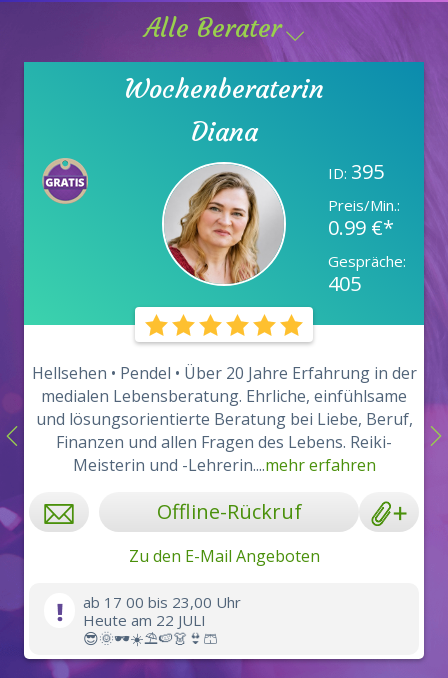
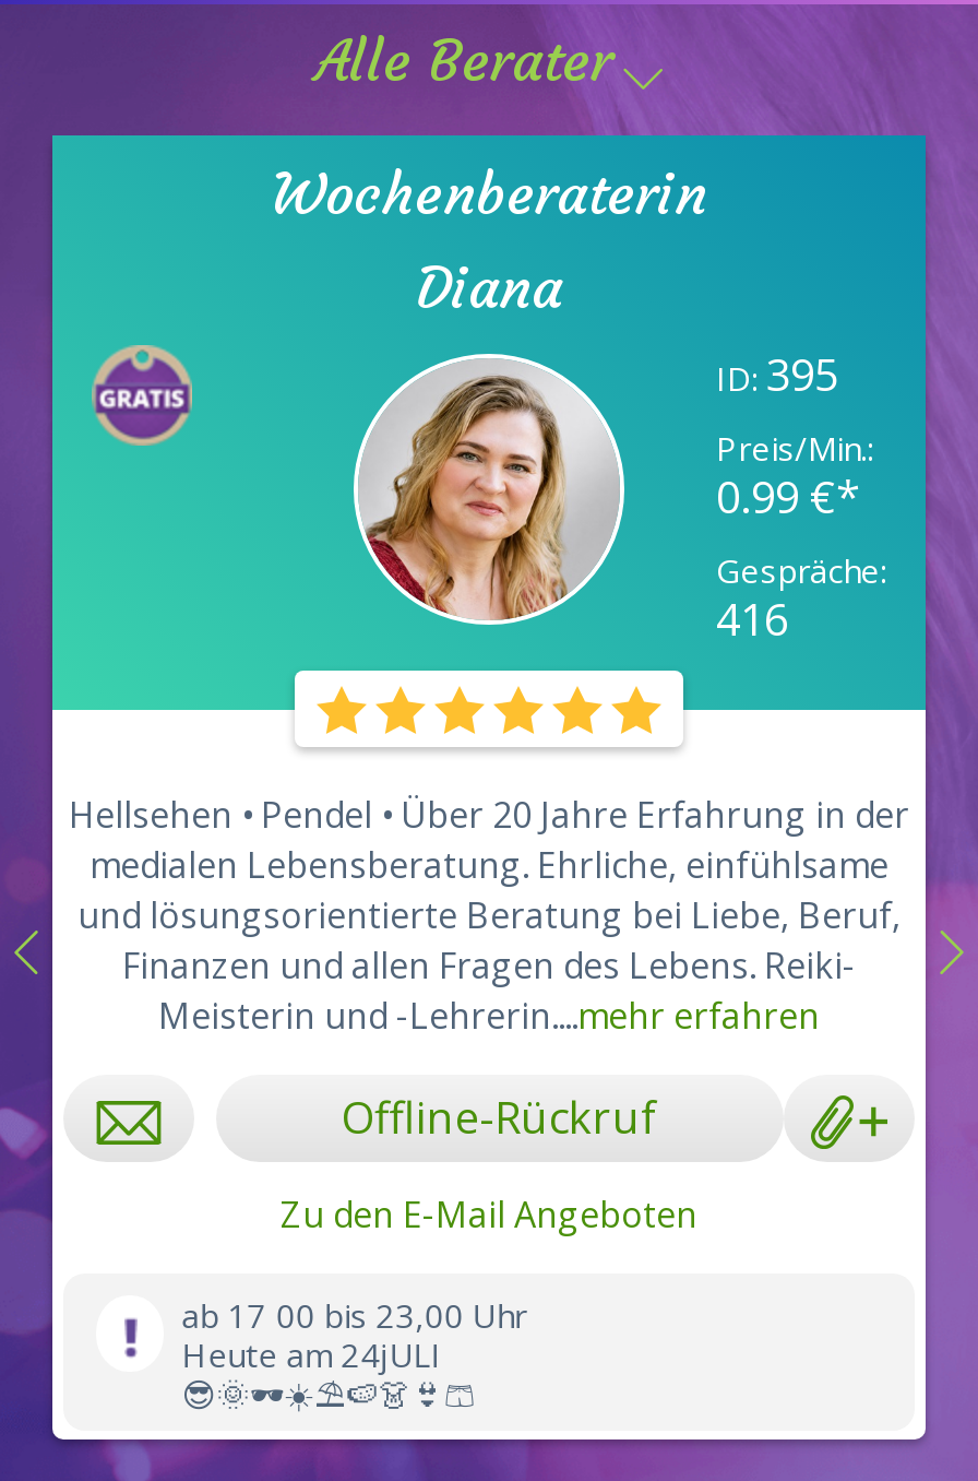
- 405
+ 416

- Heute am 22 JULI
+ Heute am 24jULI
